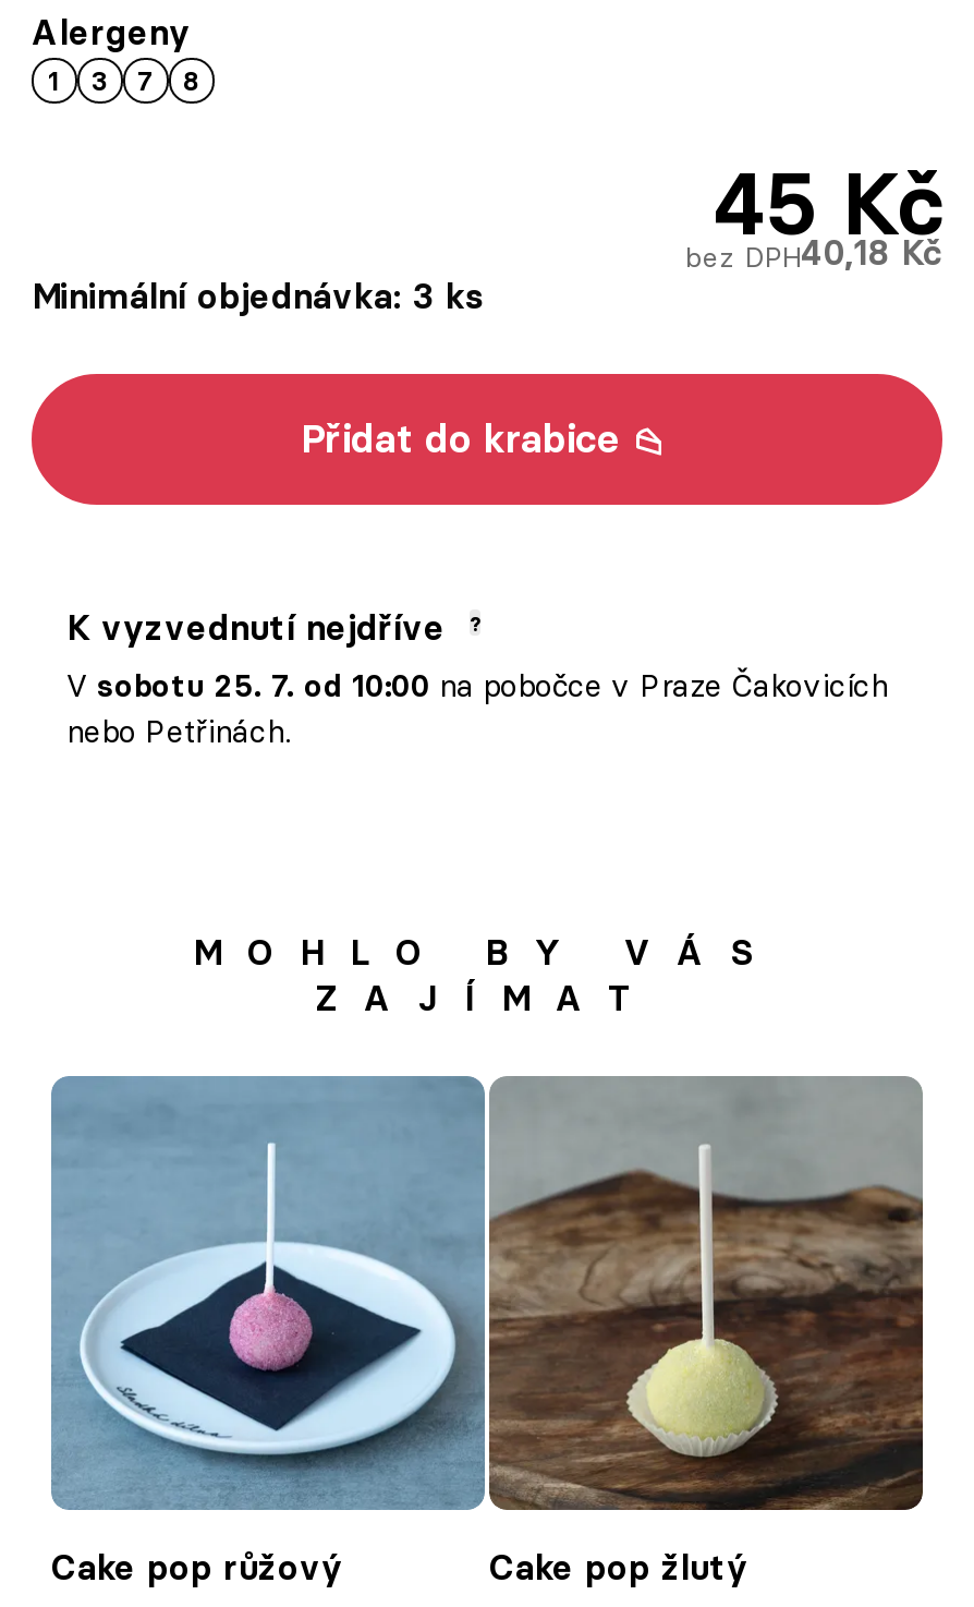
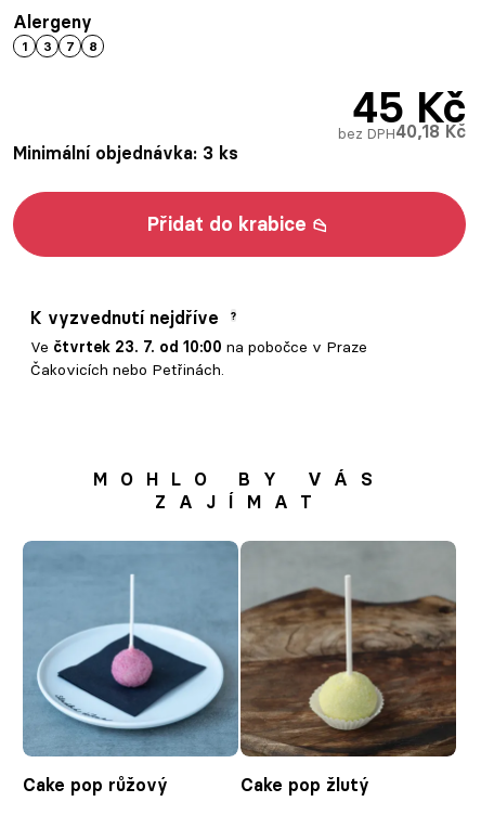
- V sobotu 25. 7. od 10:00 na pobočce v Praze Čakovicích
- nebo Petřinách.
+ Ve čtvrtek 23. 7. od 10:00 na pobočce v Praze
+ Čakovicích nebo Petřinách.
